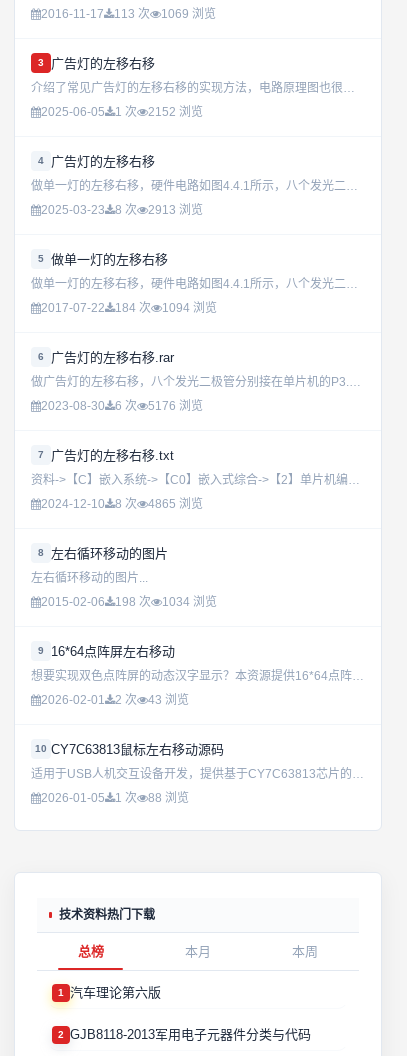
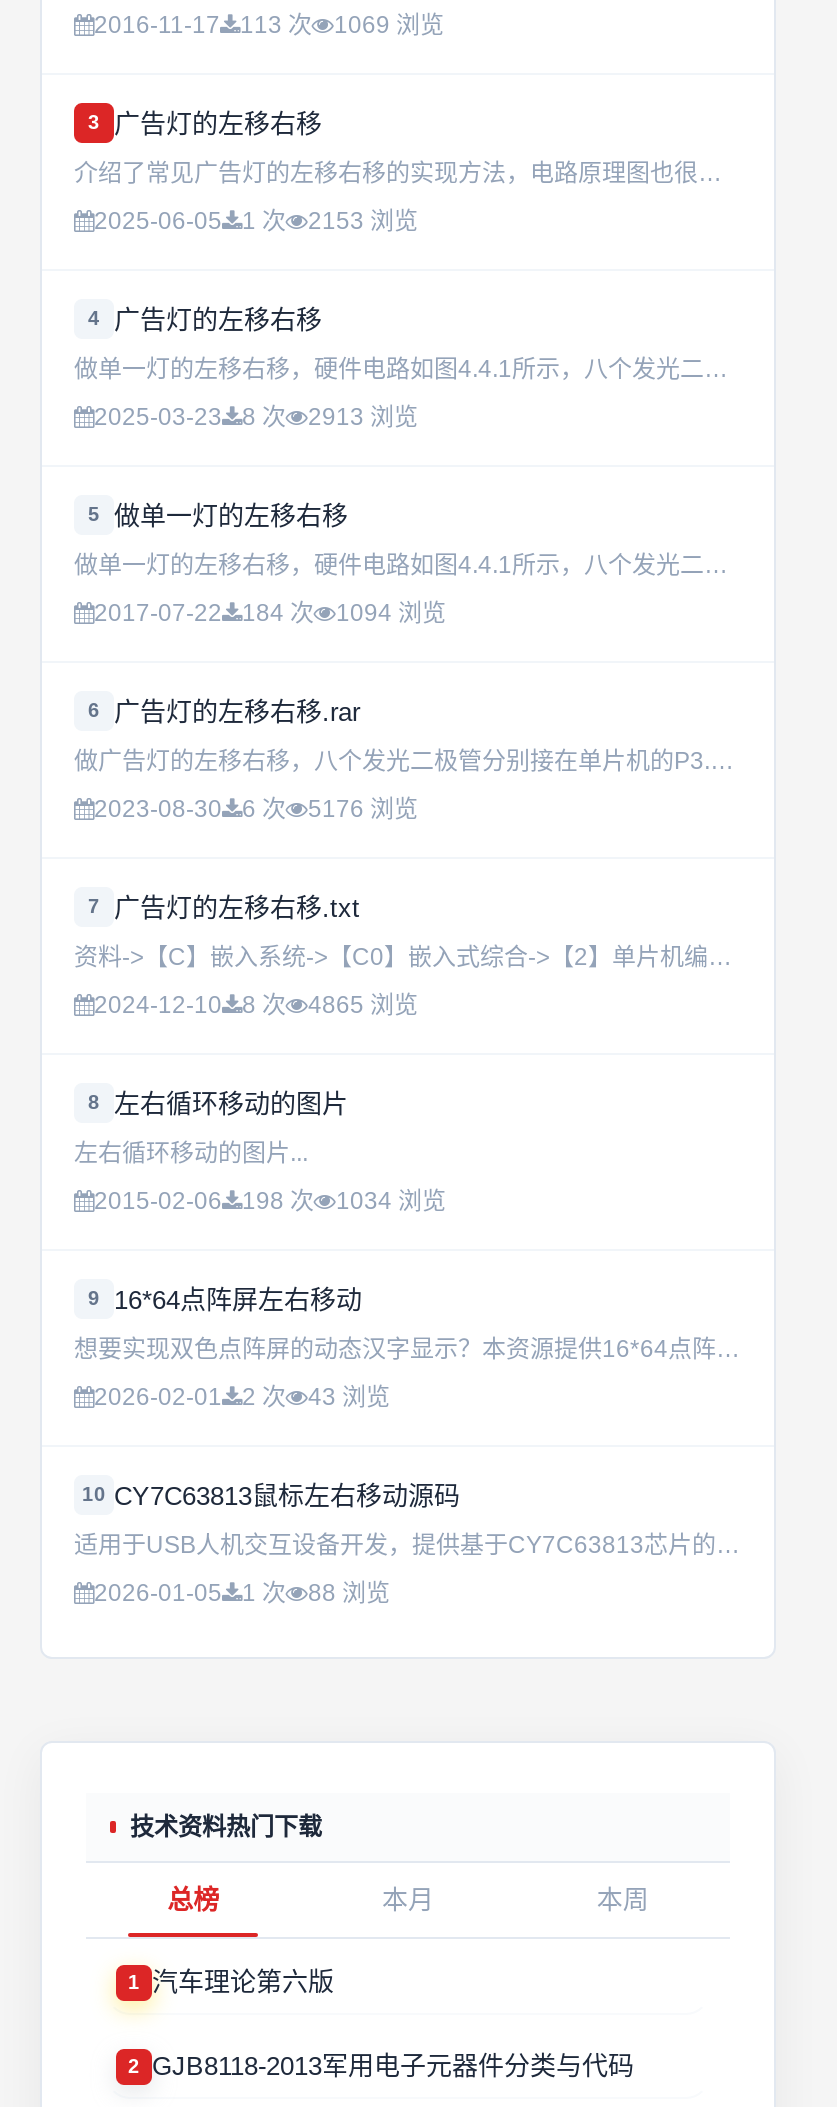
- 2025-06-05 1 次 2152 浏览
+ 2025-06-05 1 次 2153 浏览
